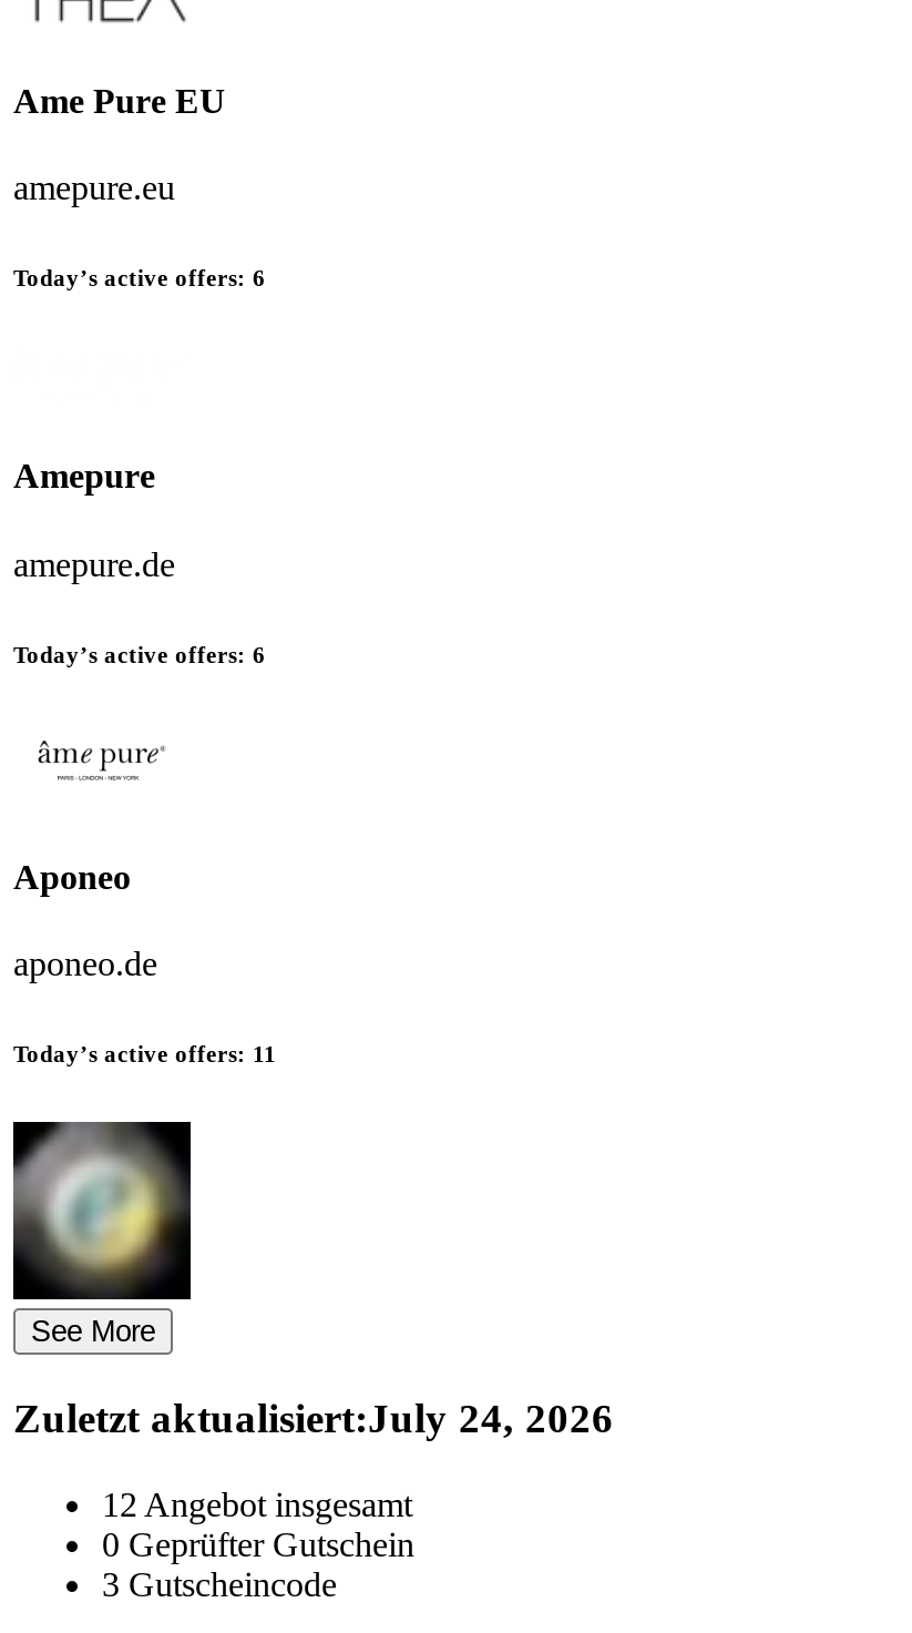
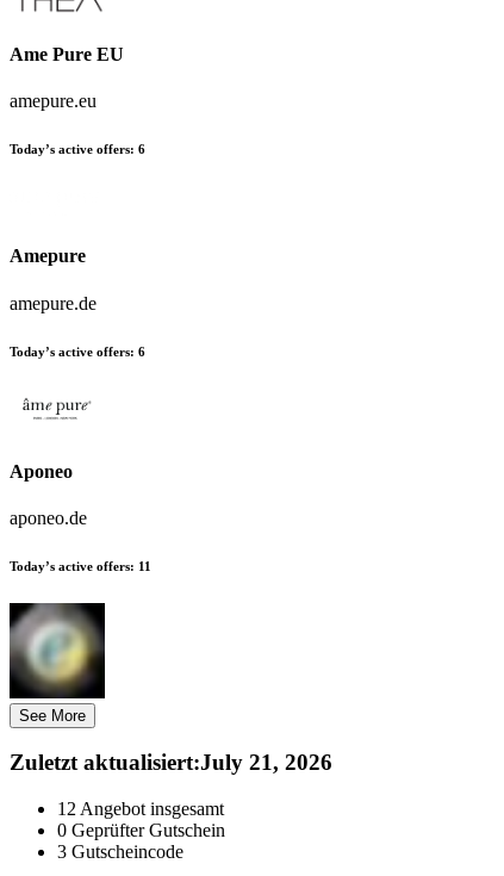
- Zuletzt aktualisiert:July 24, 2026
+ Zuletzt aktualisiert:July 21, 2026
